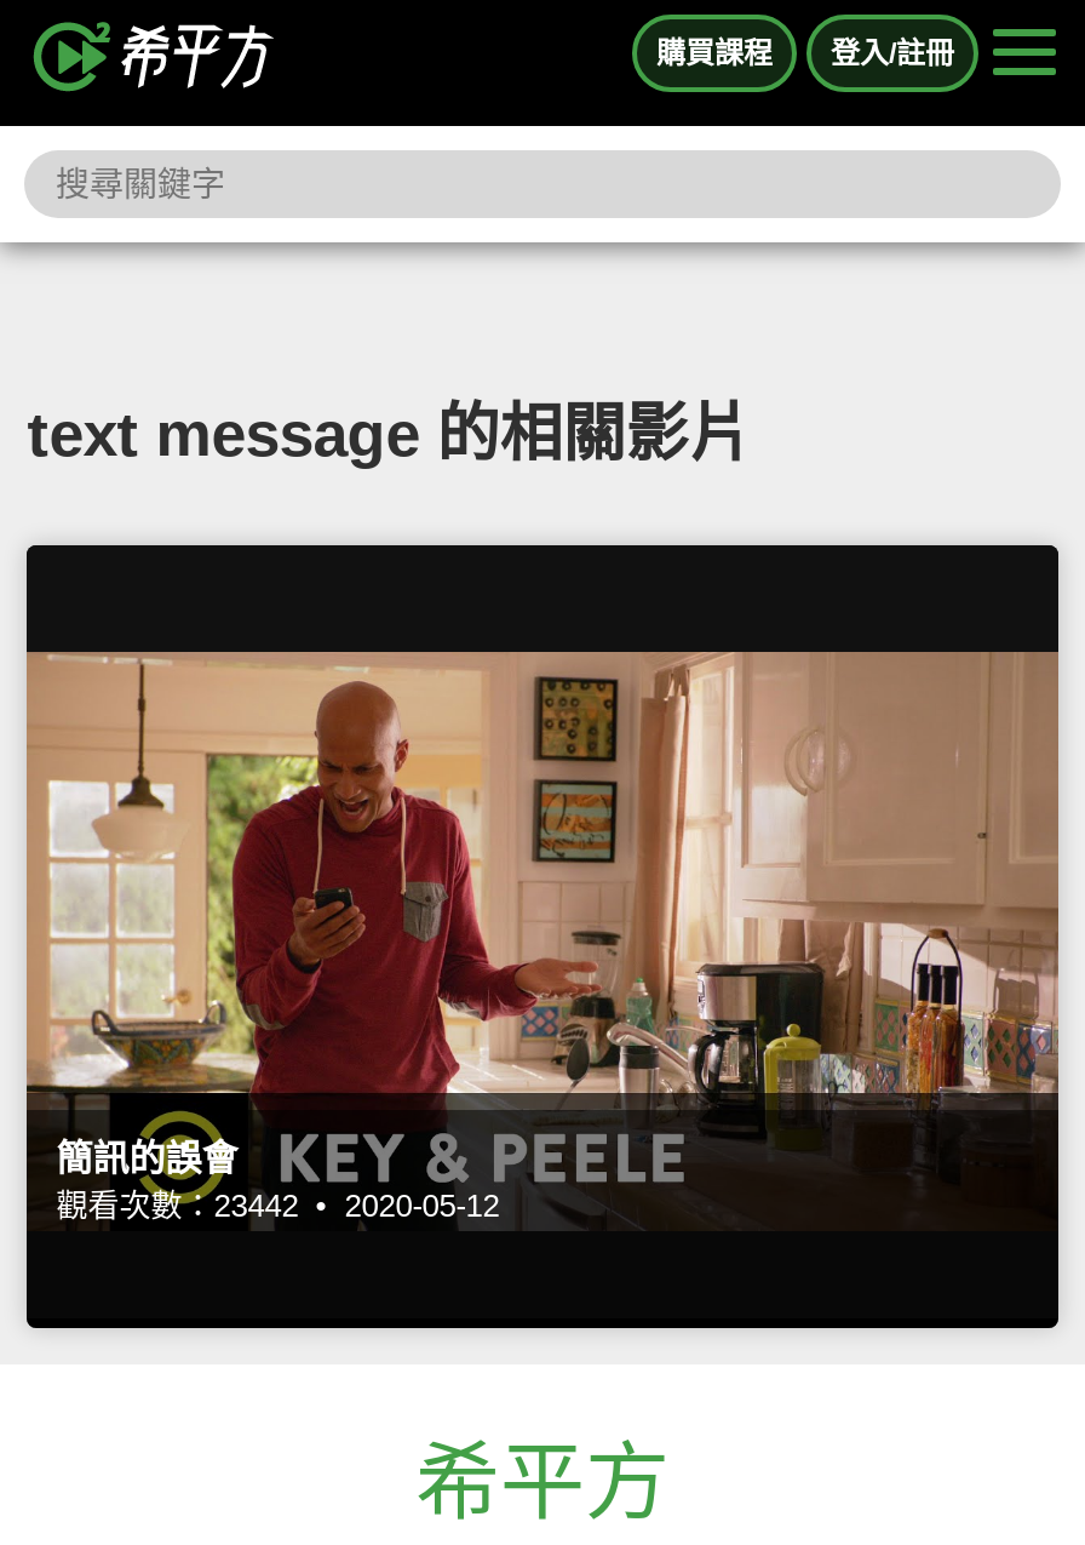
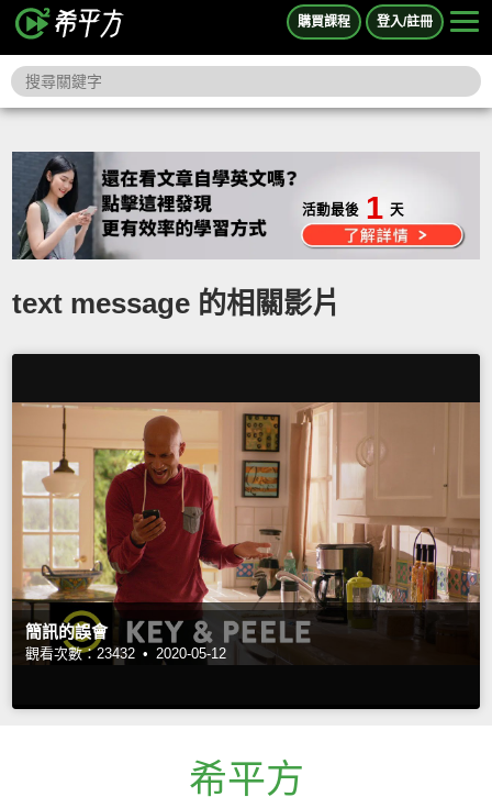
+ 活動最後 1 天

- 觀看次數：23442 • 2020-05-12
+ 觀看次數：23432 • 2020-05-12
